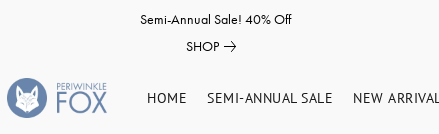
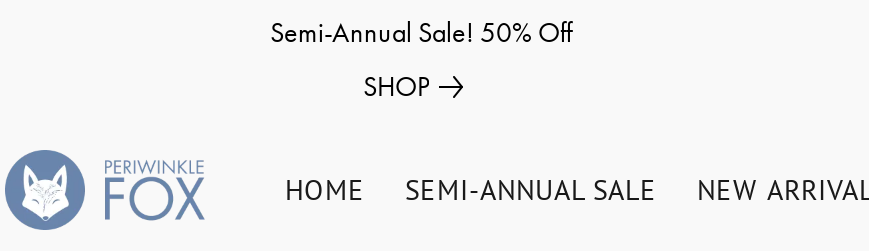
- Semi-Annual Sale! 40% Off
+ Semi-Annual Sale! 50% Off
